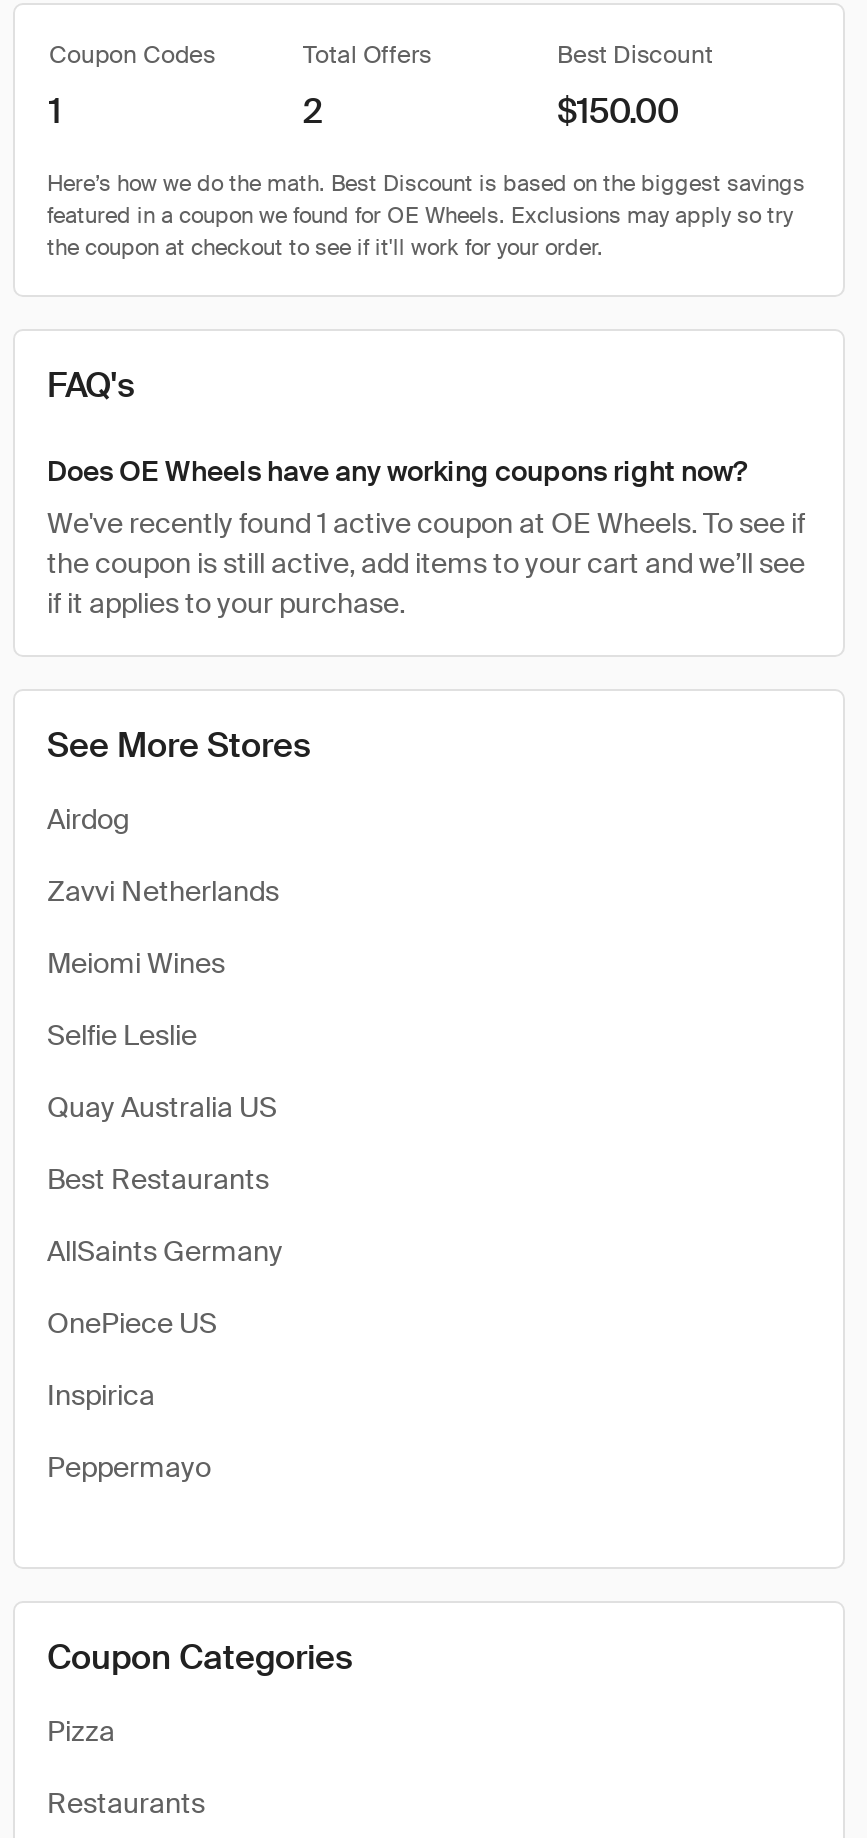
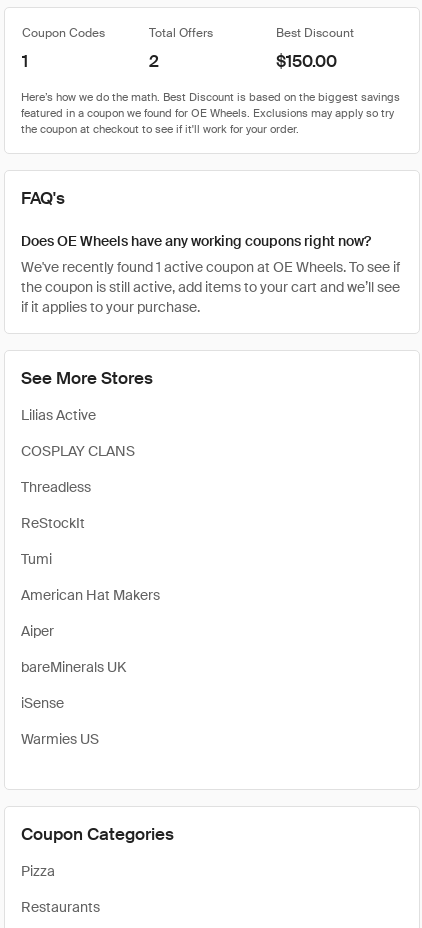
- Airdog
+ Lilias Active

- Zavvi Netherlands
+ COSPLAY CLANS

- Meiomi Wines
+ Threadless

- Selfie Leslie
+ ReStockIt

- Quay Australia US
+ Tumi

- Best Restaurants
+ American Hat Makers

- AllSaints Germany
+ Aiper

- OnePiece US
+ bareMinerals UK

- Inspirica
+ iSense

- Peppermayo
+ Warmies US
